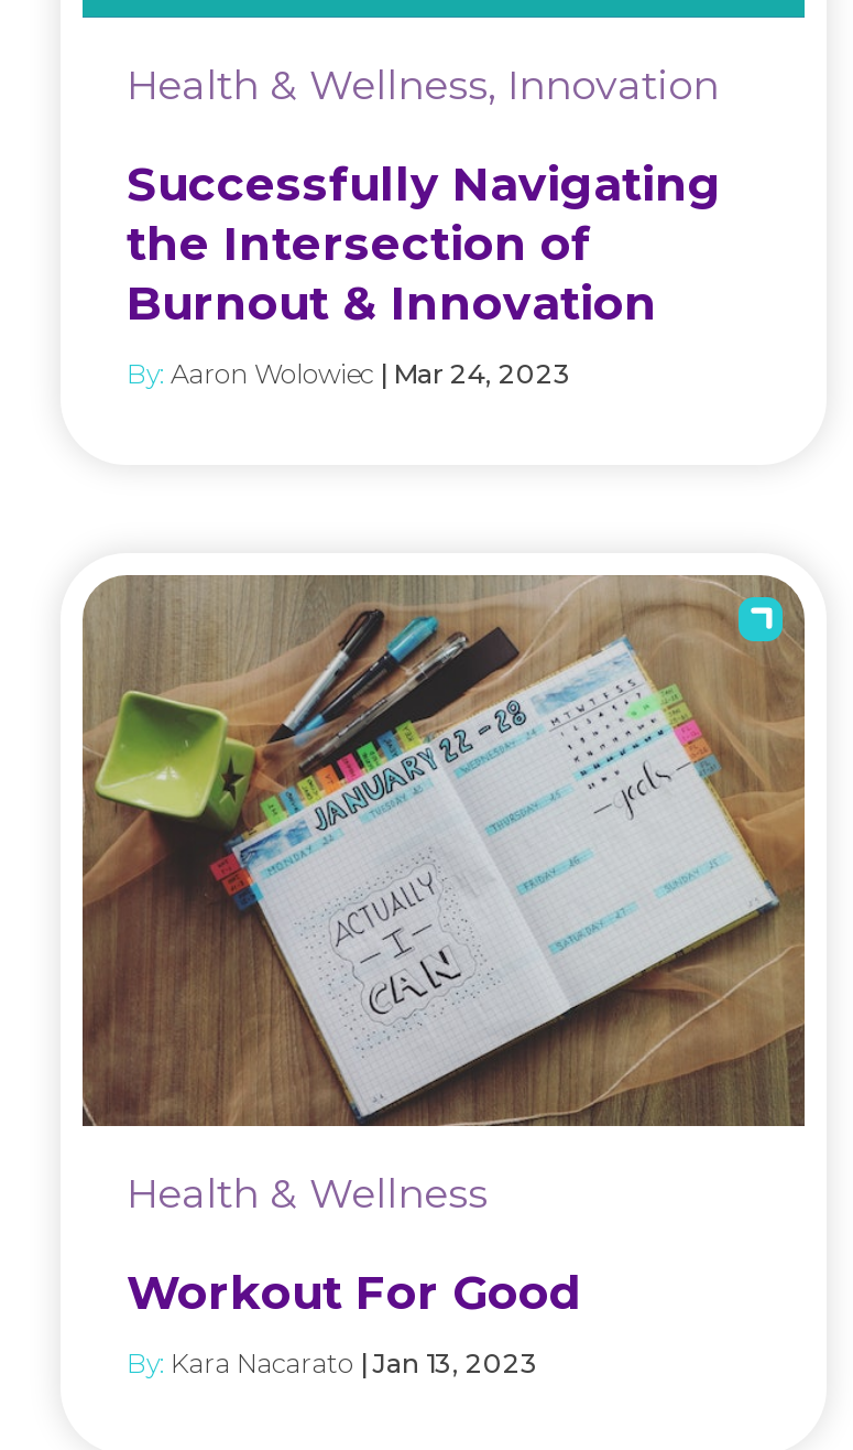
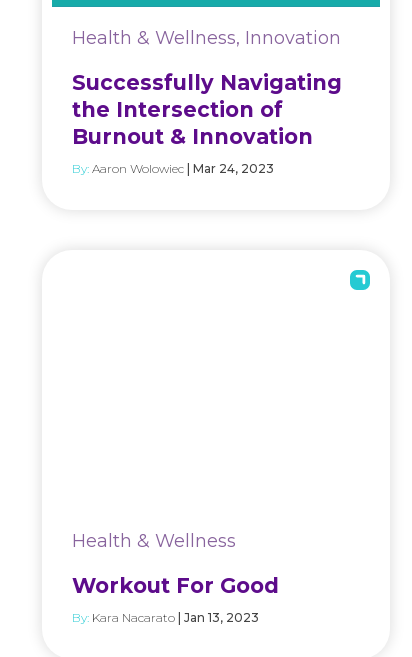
- [image]
